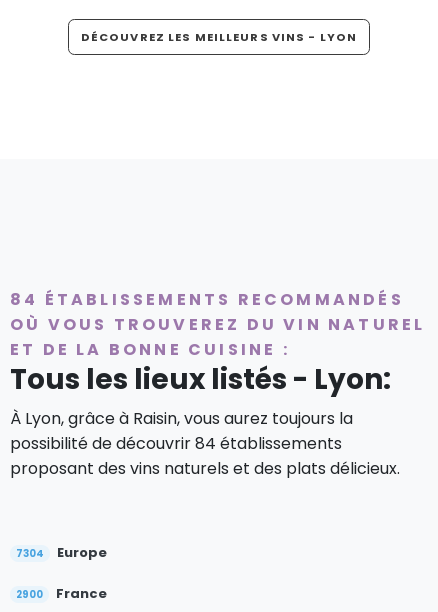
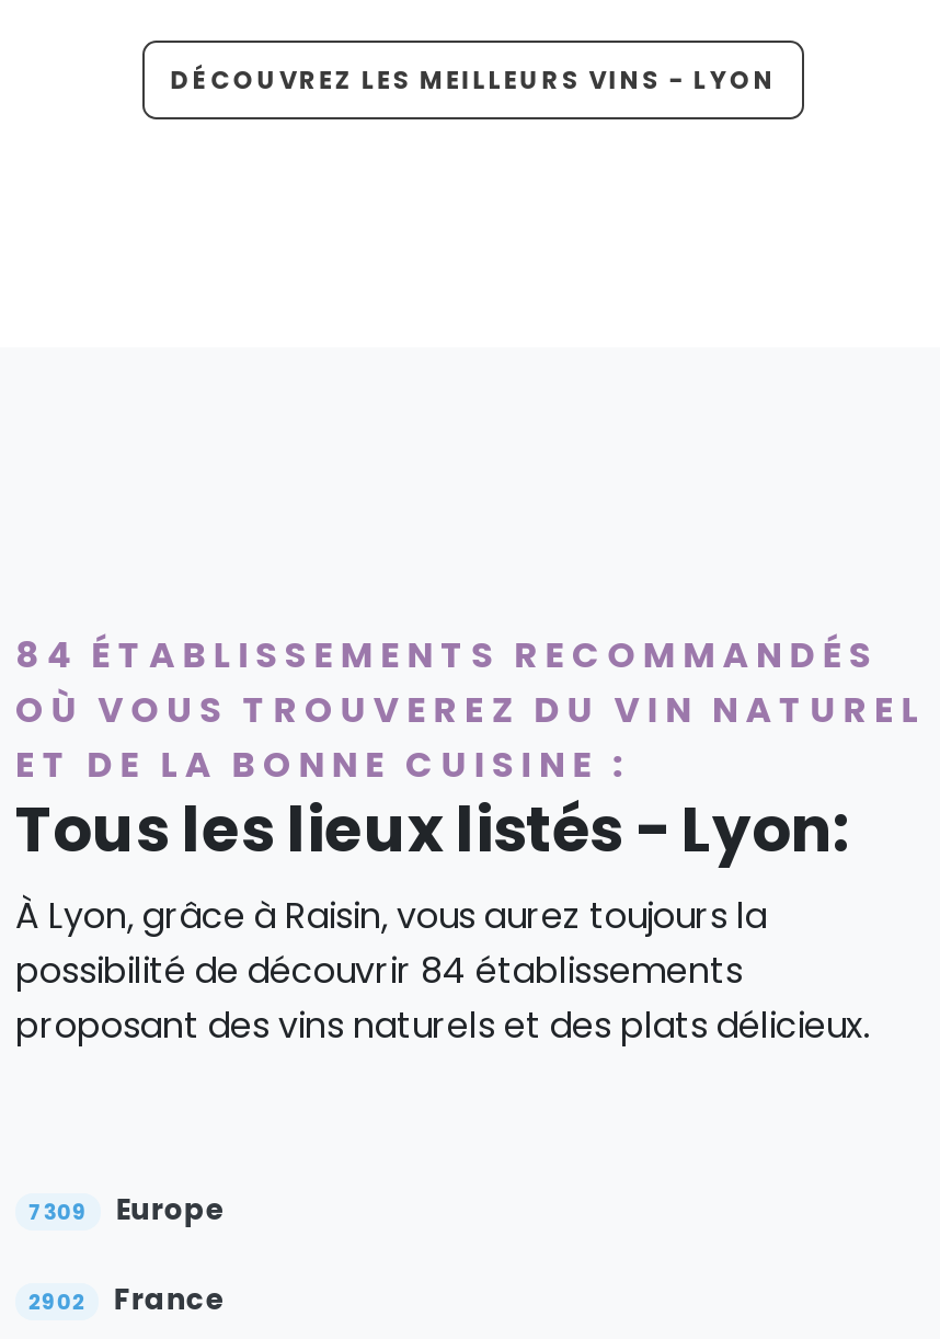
- 7304 Europe
+ 7309 Europe

- 2900 France
+ 2902 France
